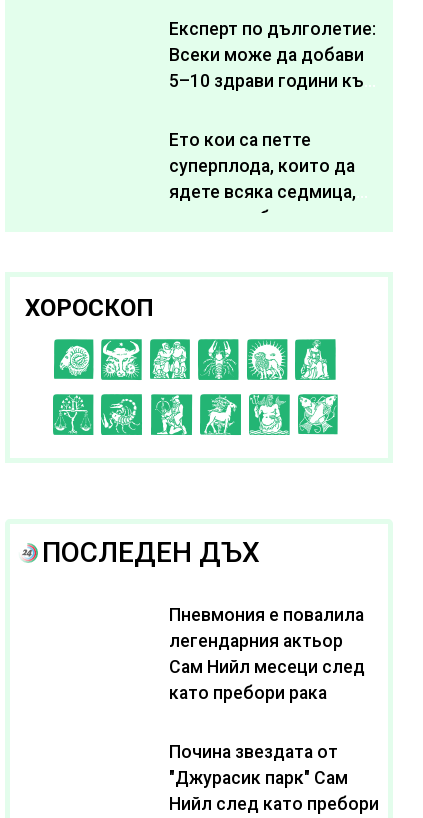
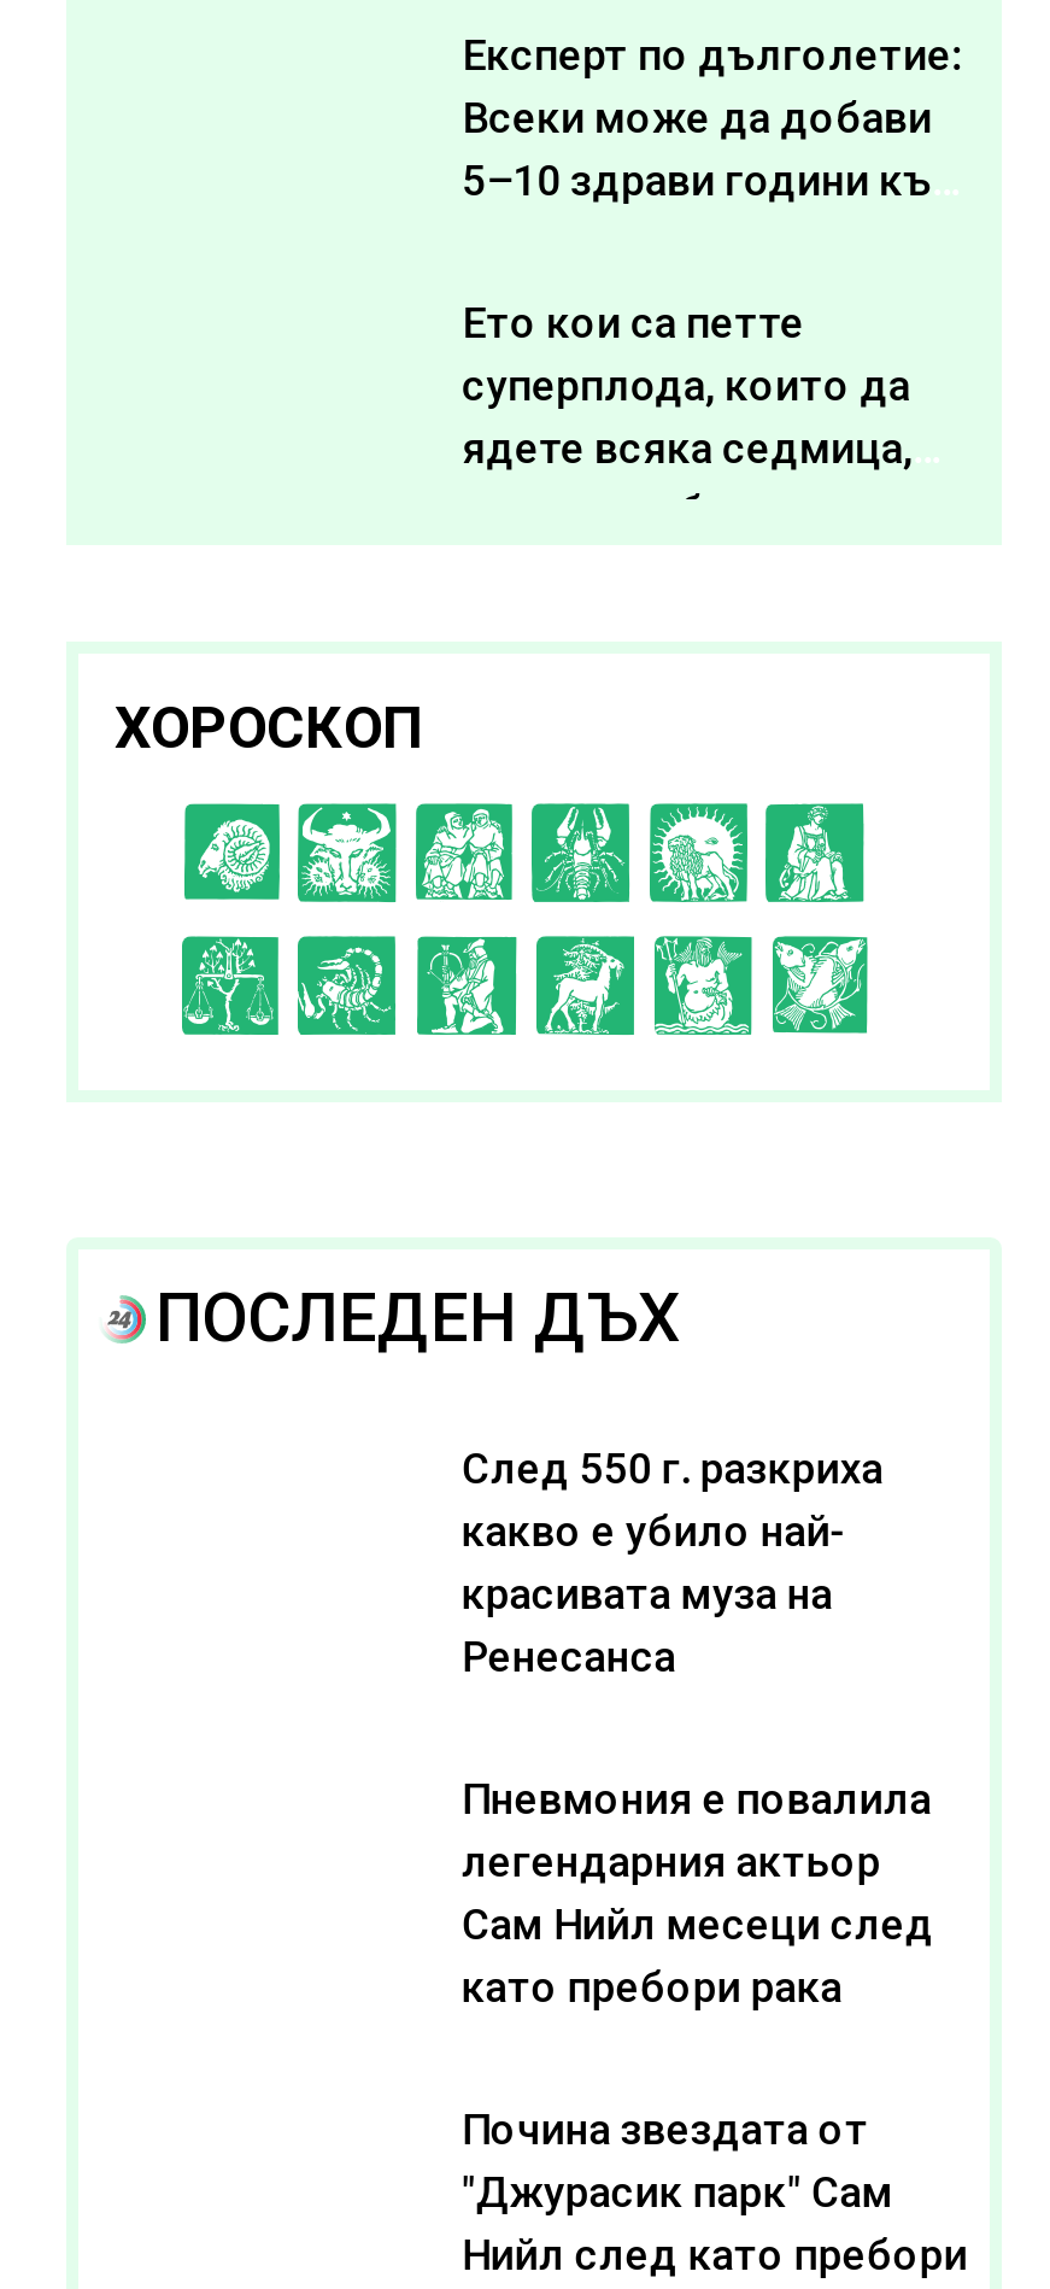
+ След 550 г. разкриха
+ какво е убило най-
+ красивата муза на
+ Ренесанса
